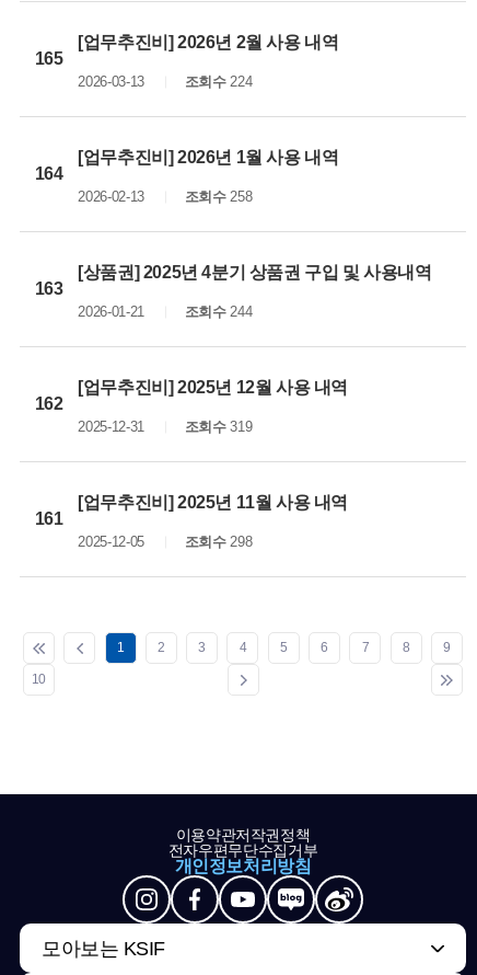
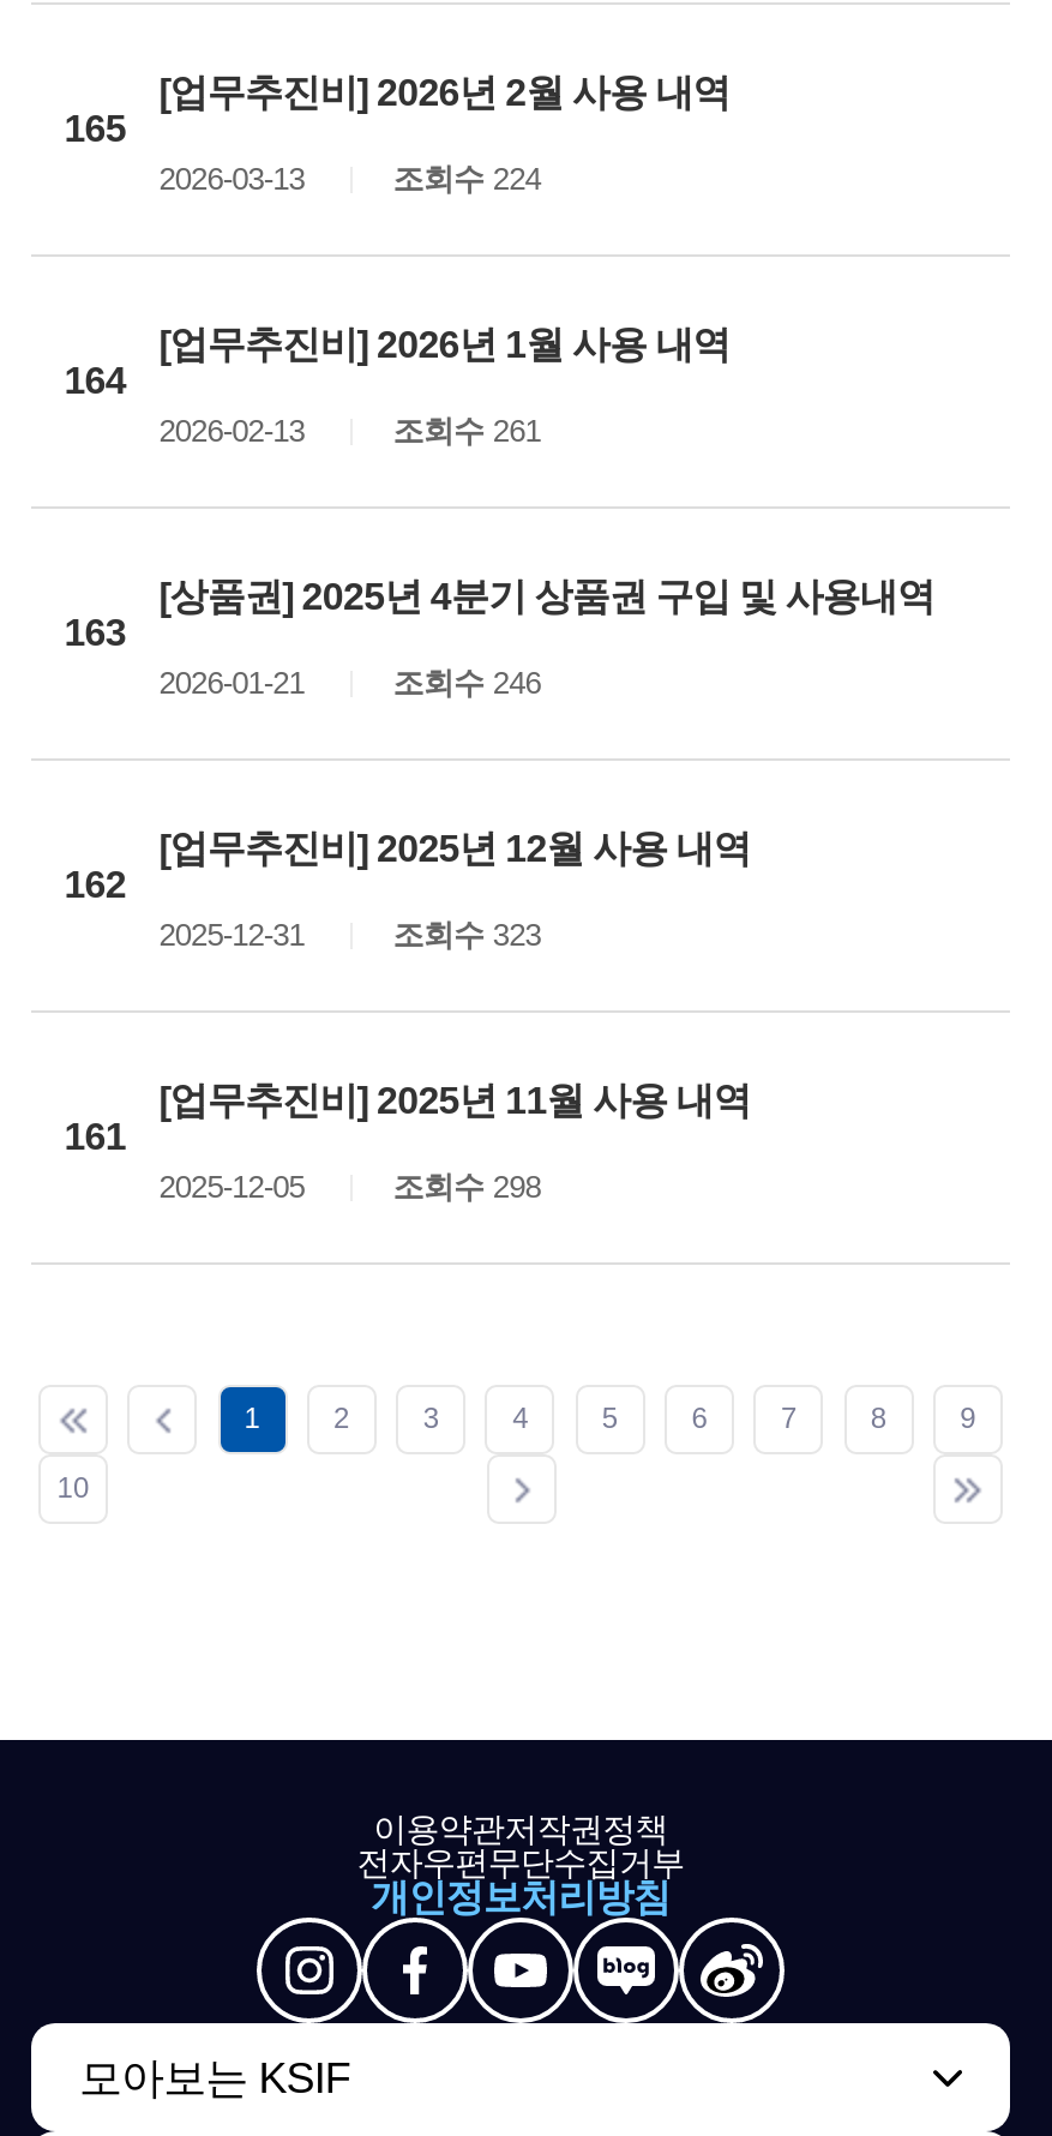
- 조회수 258
+ 조회수 261

- 조회수 244
+ 조회수 246

- 조회수 319
+ 조회수 323
